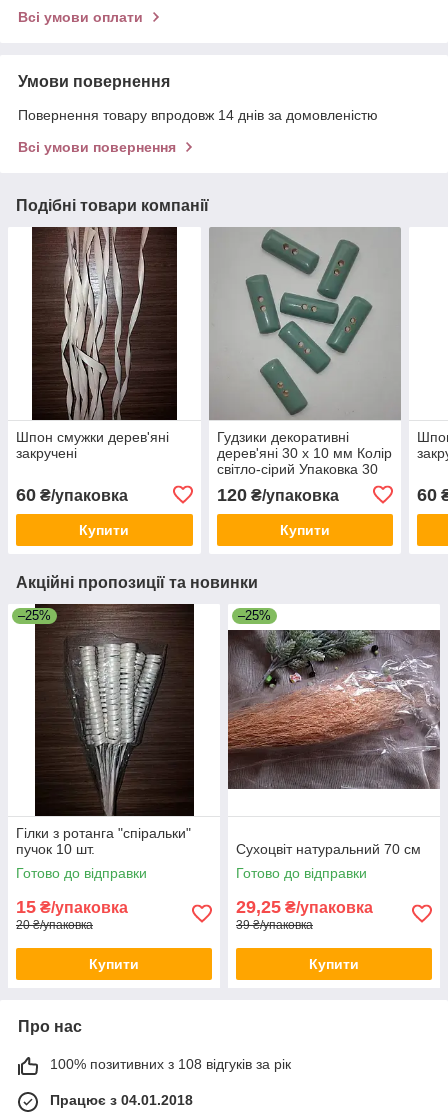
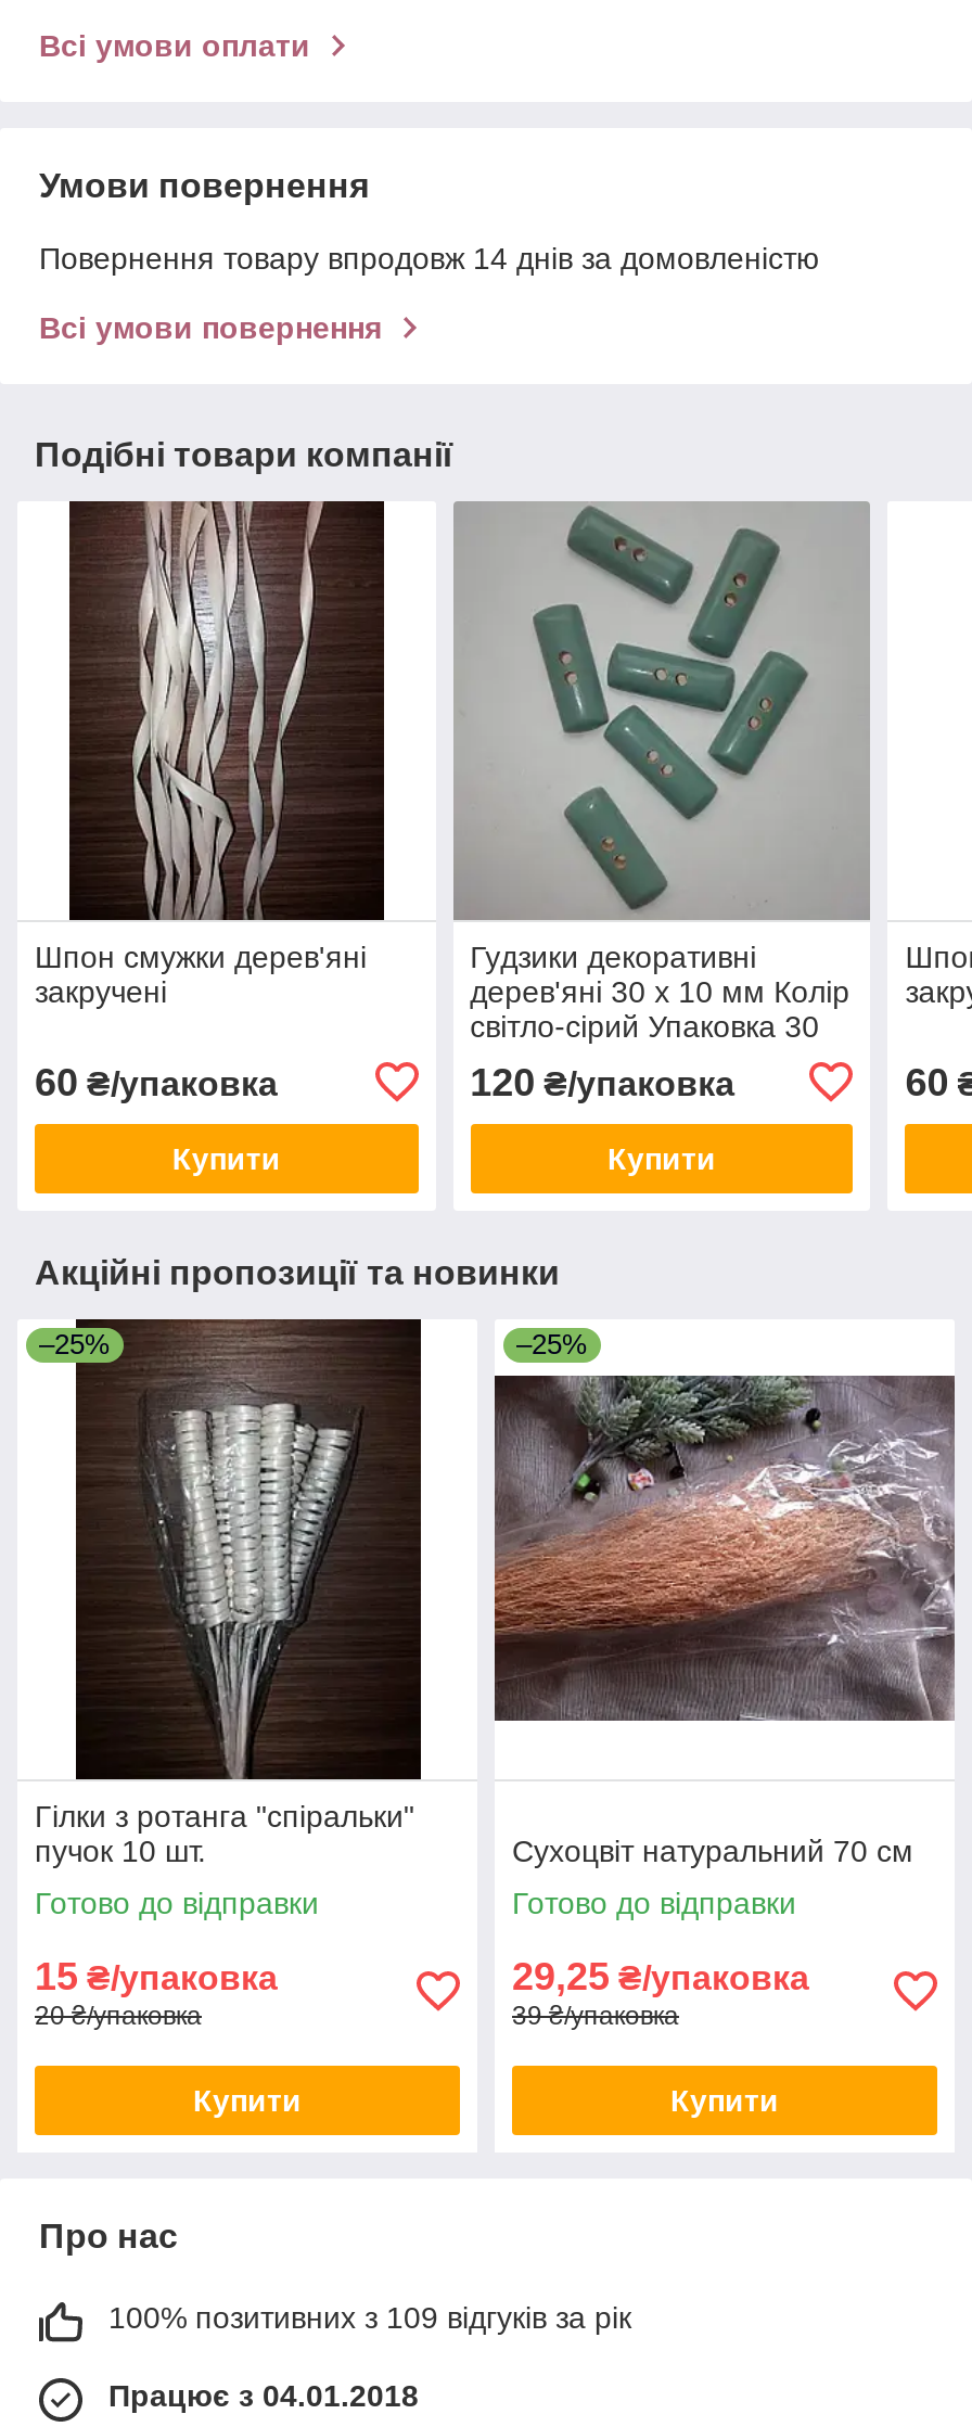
- 100% позитивних з 108 відгуків за рік
+ 100% позитивних з 109 відгуків за рік
